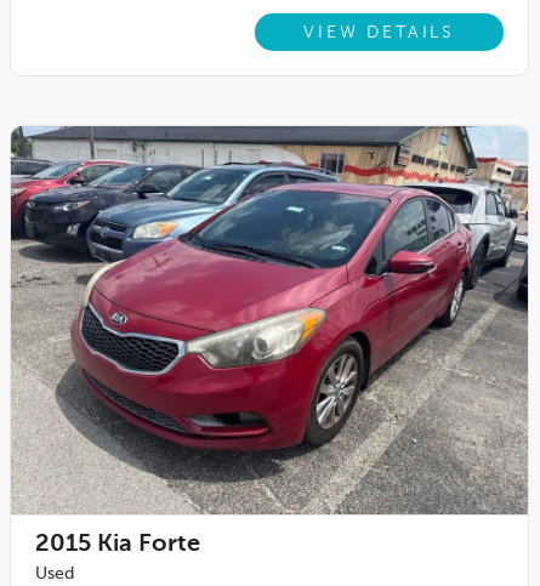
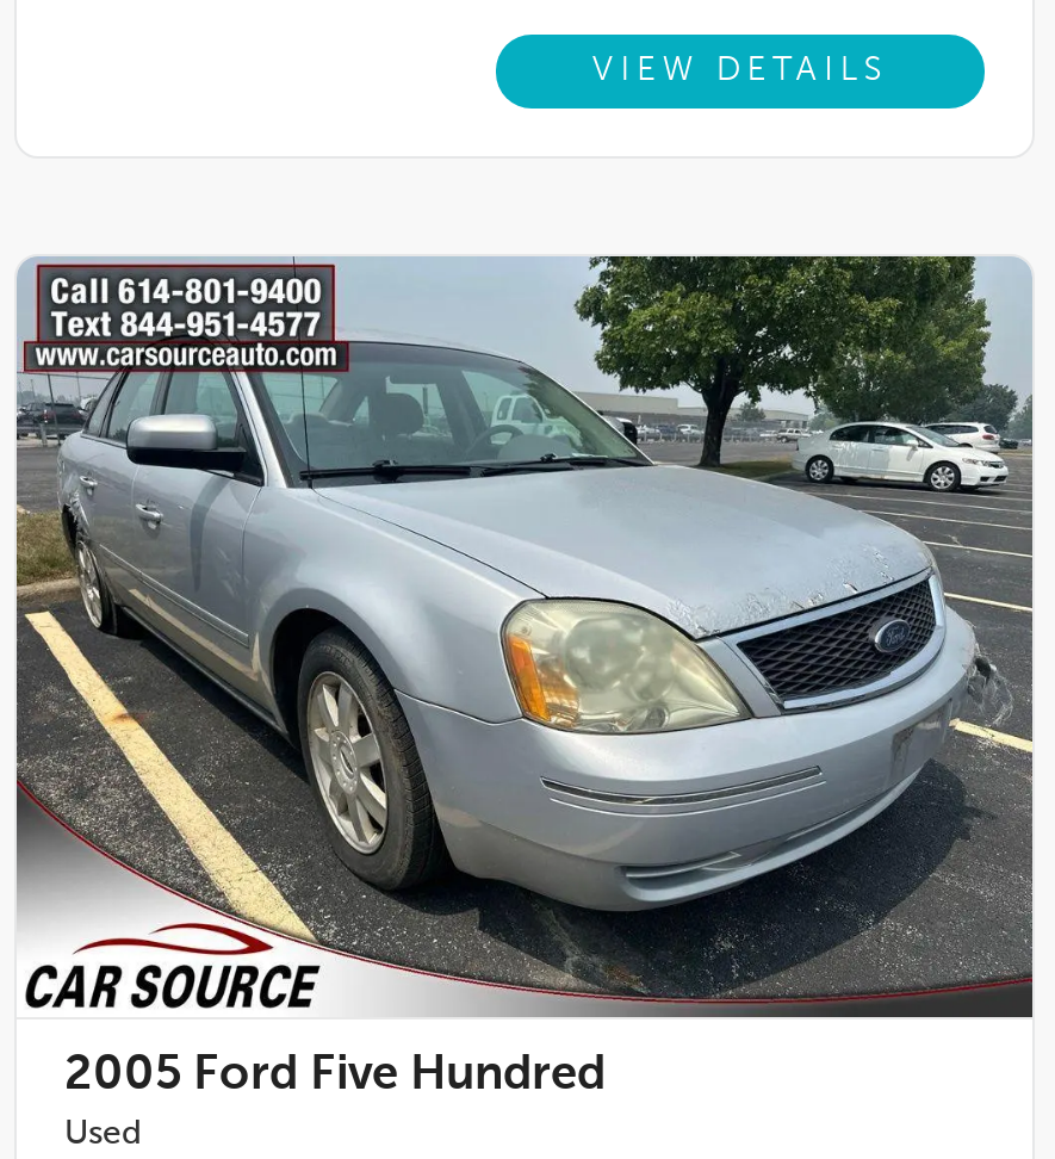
- [image]
- 2015 Kia Forte
+ [image]
+ 2005 Ford Five Hundred
